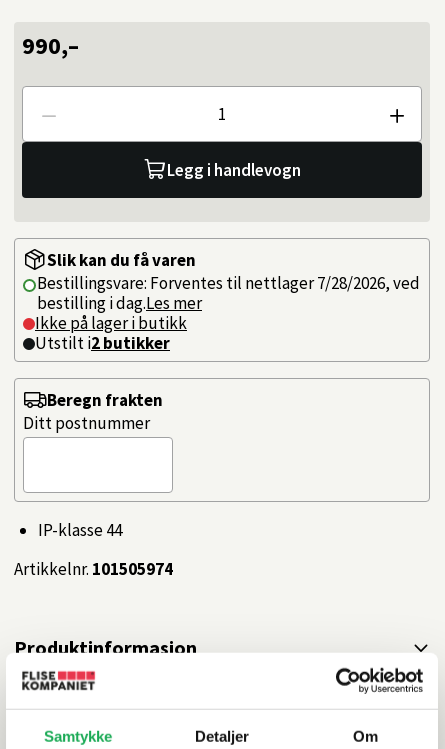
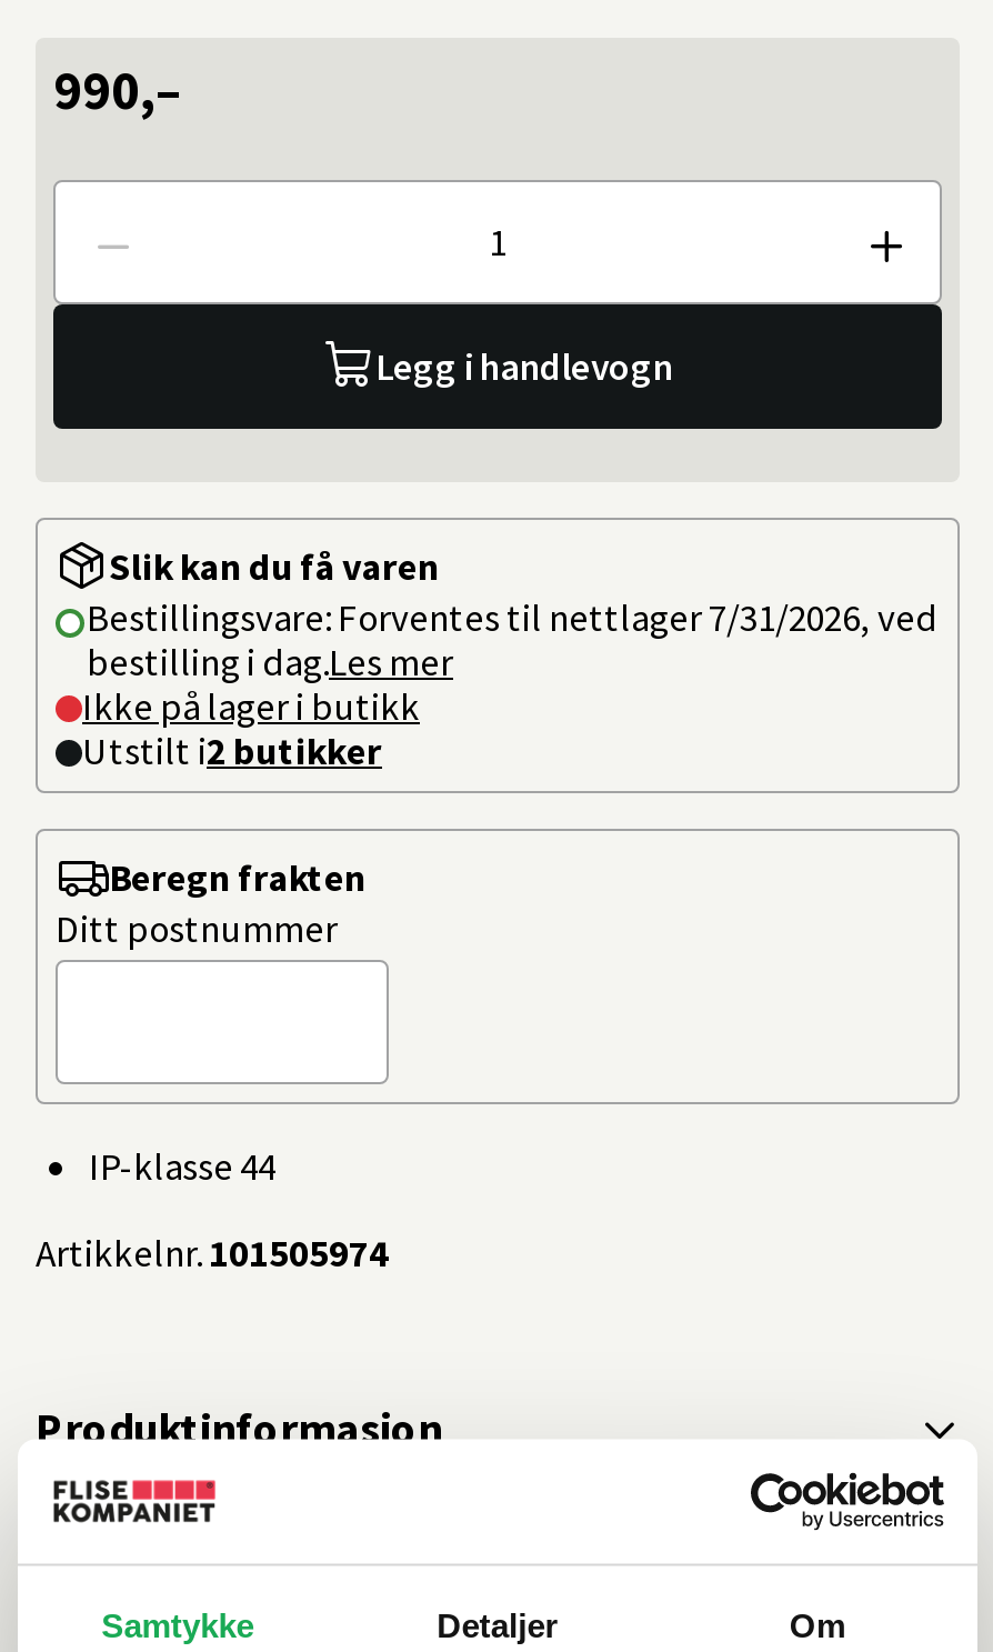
- Bestillingsvare: Forventes til nettlager 7/28/2026, ved
+ Bestillingsvare: Forventes til nettlager 7/31/2026, ved
